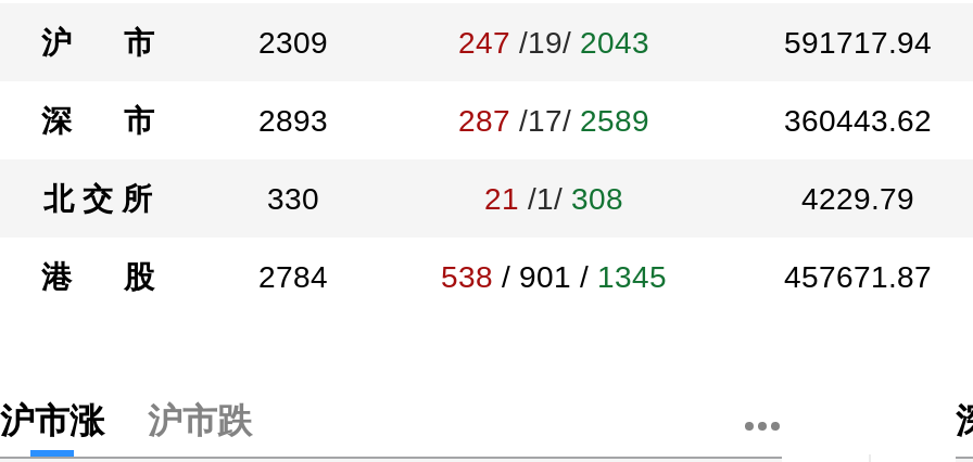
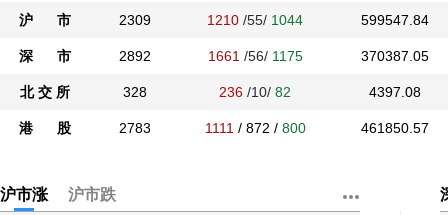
- 247 /19/ 2043
+ 1210 /55/ 1044

- 591717.94
+ 599547.84

- 2893
+ 2892

- 287 /17/ 2589
+ 1661 /56/ 1175

- 360443.62
+ 370387.05

- 330
+ 328

- 21 /1/ 308
+ 236 /10/ 82

- 4229.79
+ 4397.08

- 2784
+ 2783

- 538 / 901 / 1345
+ 1111 / 872 / 800

- 457671.87
+ 461850.57
